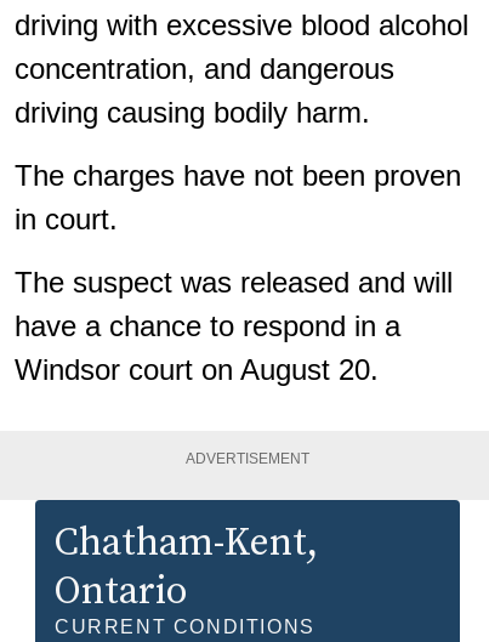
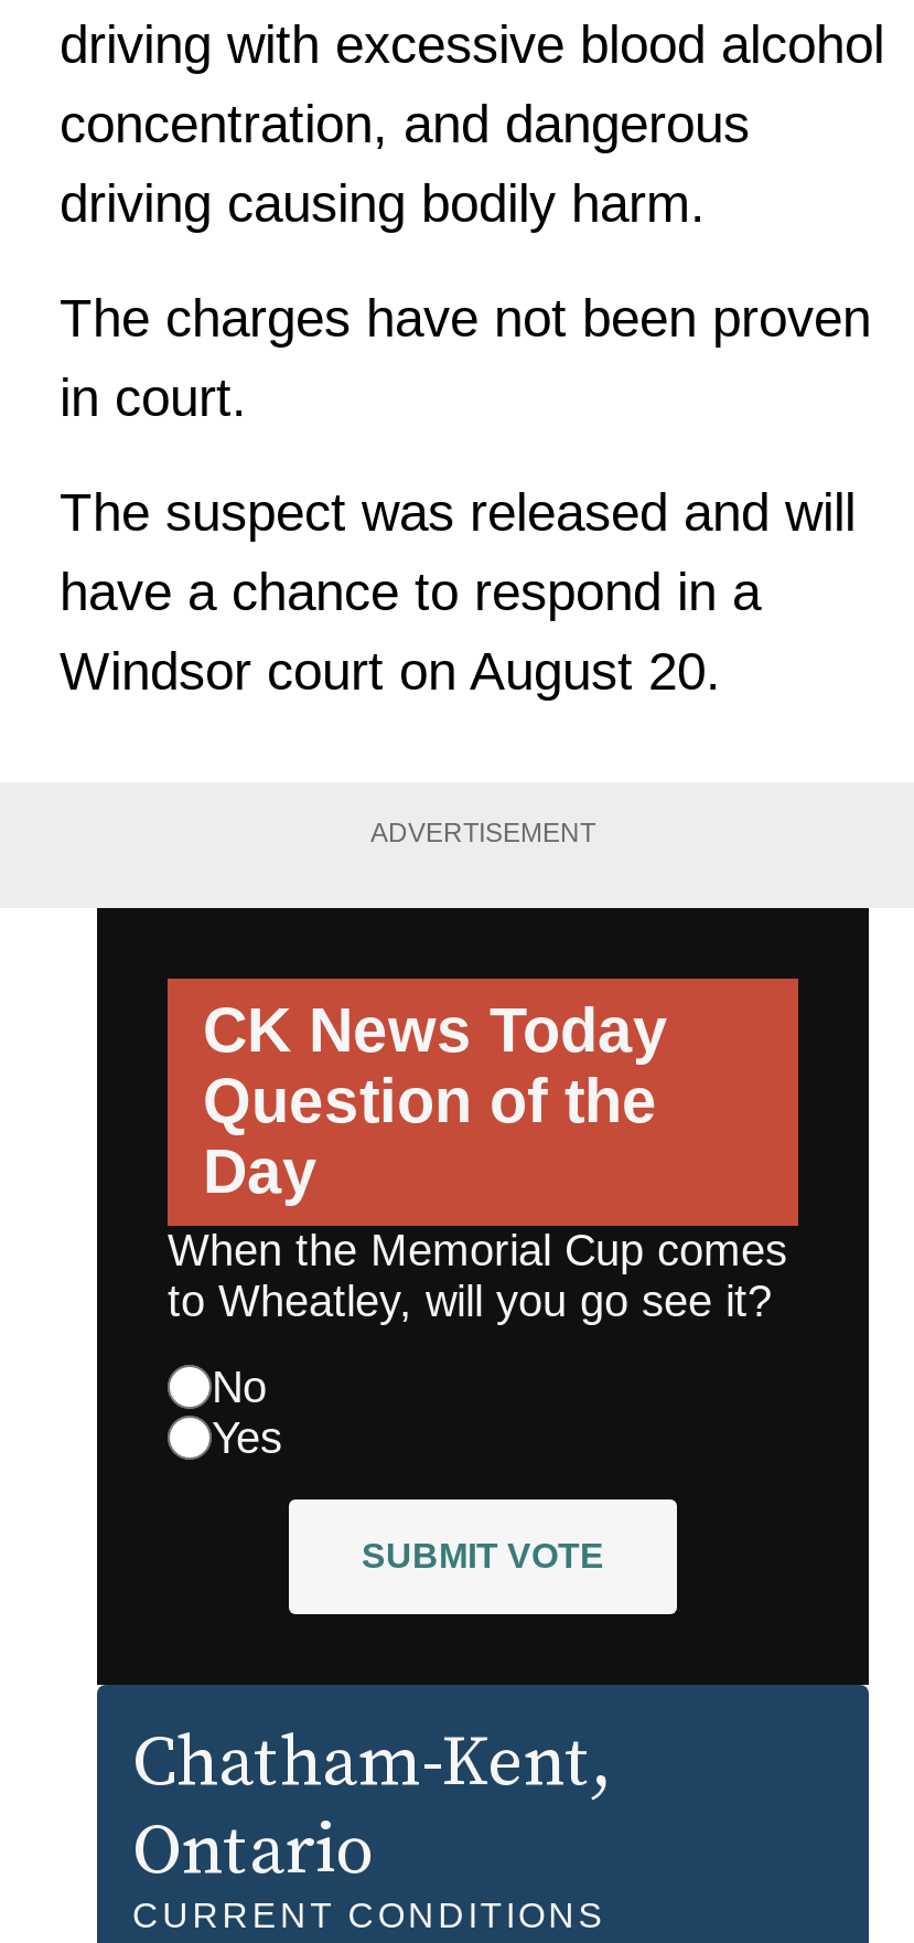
+ [image]
+ CK News Today
+ Question of the
+ Day
+ When the Memorial Cup comes
+ to Wheatley, will you go see it?
+ No
+ Yes
+ SUBMIT VOTE
